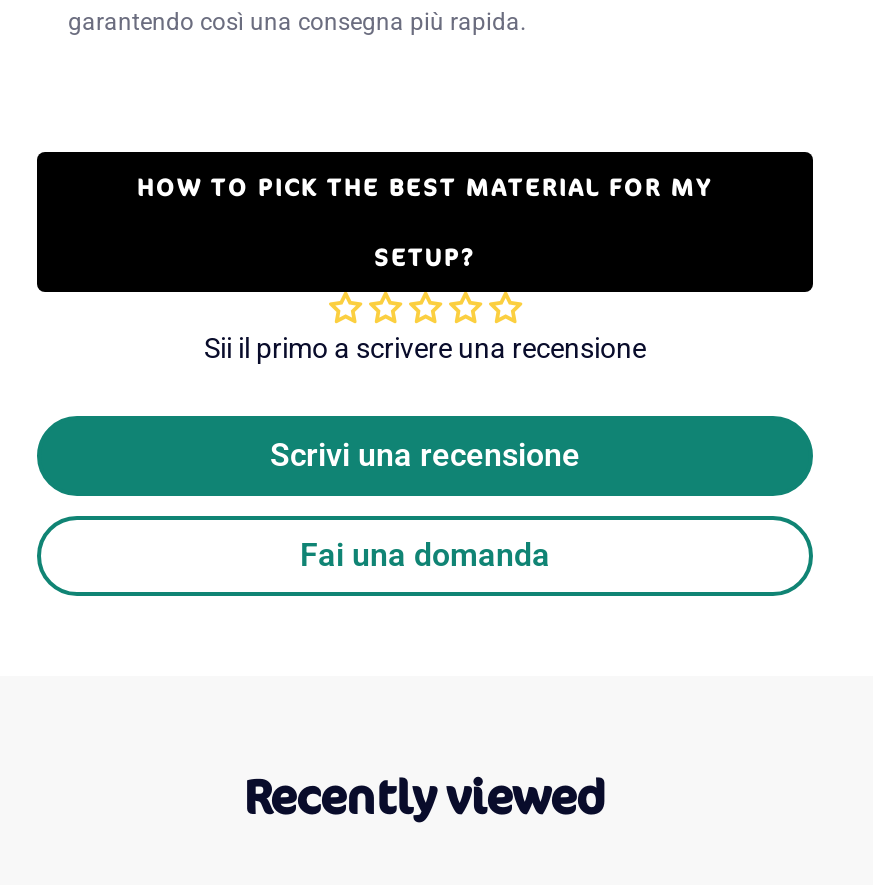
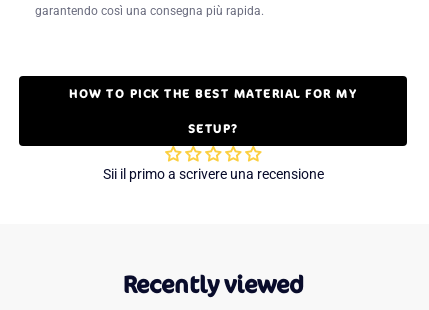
- Scrivi una recensione
- Fai una domanda
